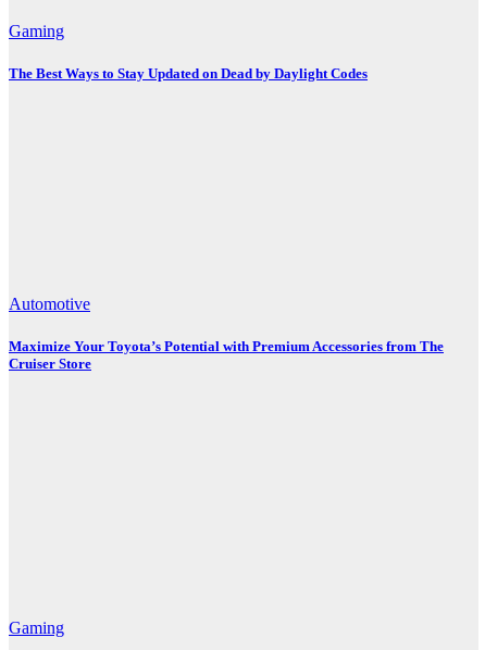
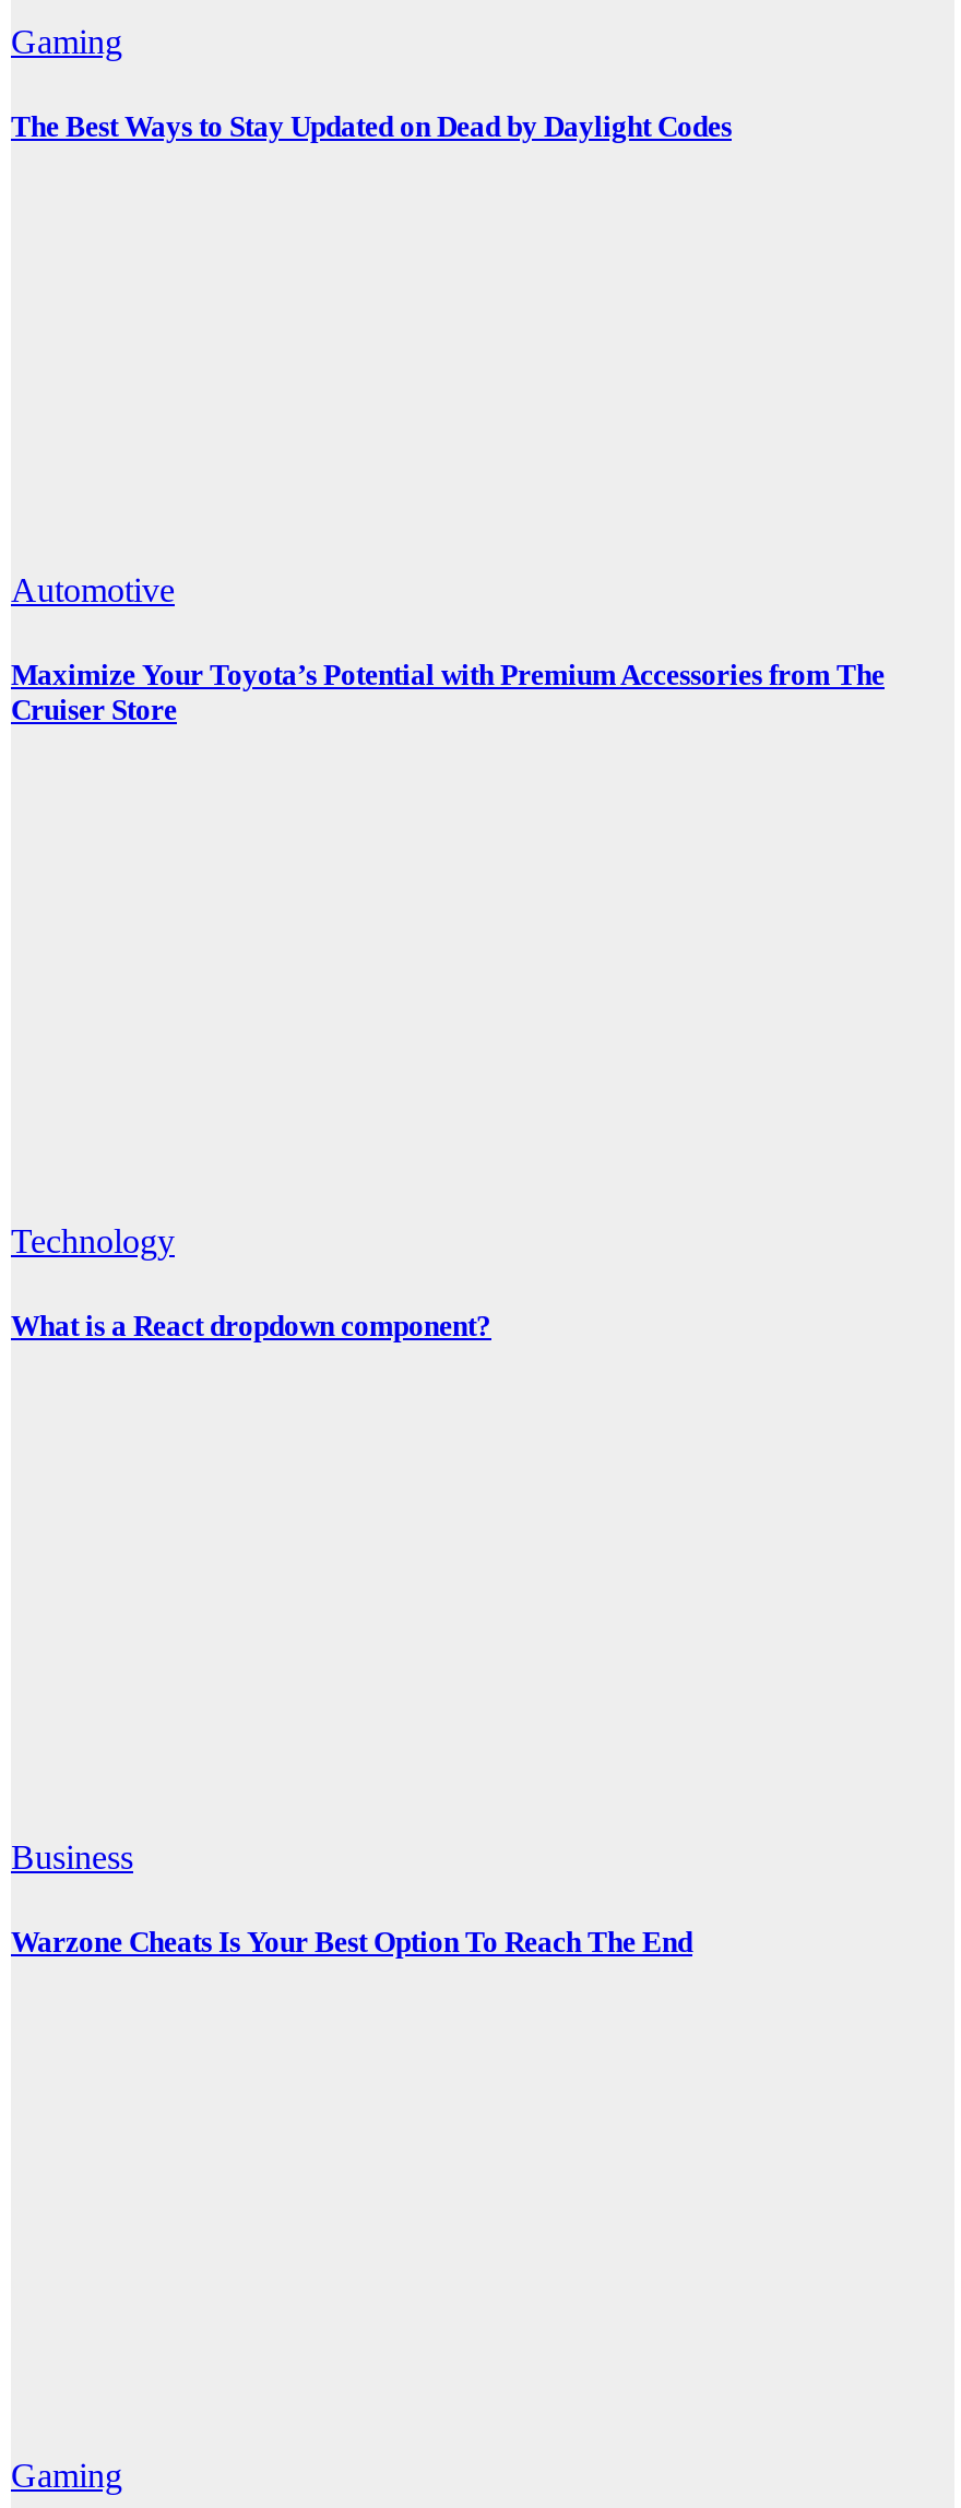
+ Technology
+ What is a React dropdown component?

+ Business
+ Warzone Cheats Is Your Best Option To Reach The End
